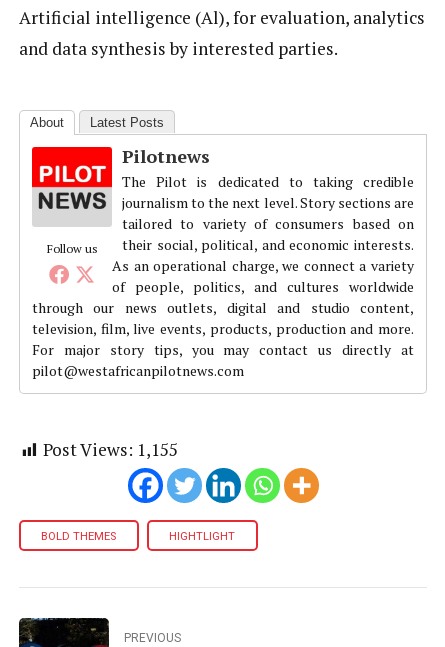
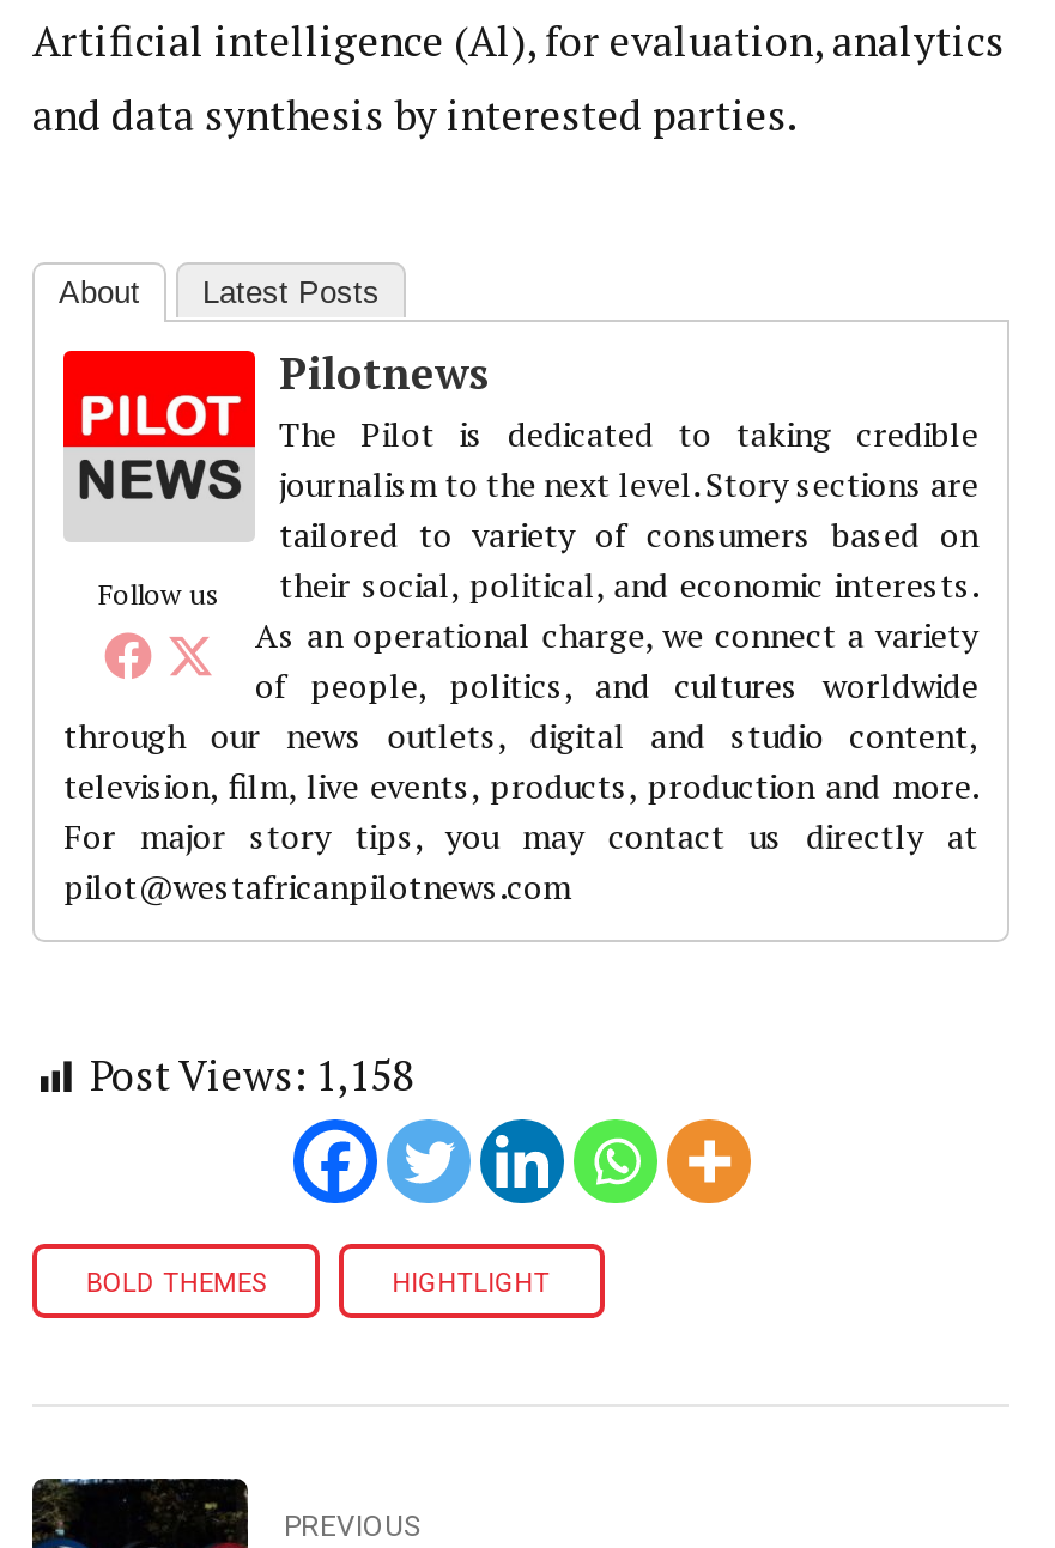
- Post Views: 1,155
+ Post Views: 1,158
